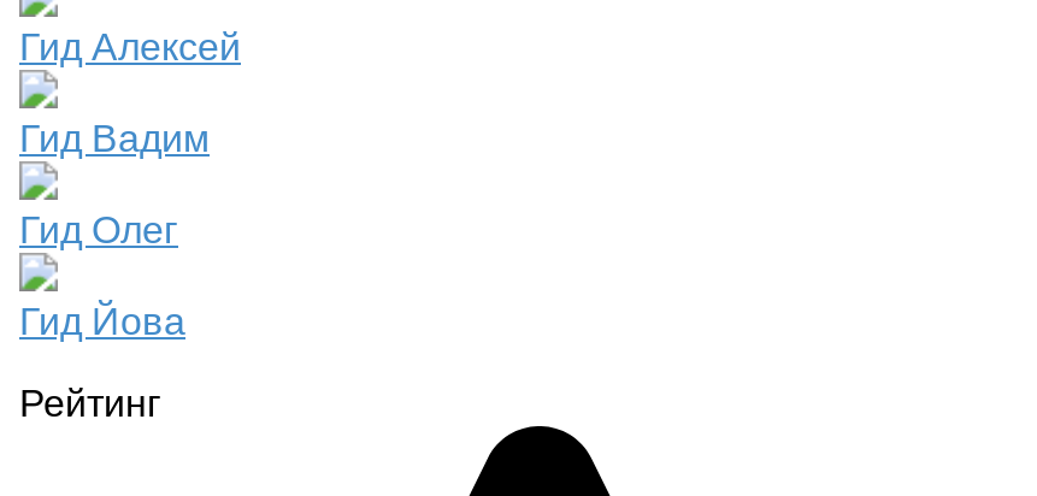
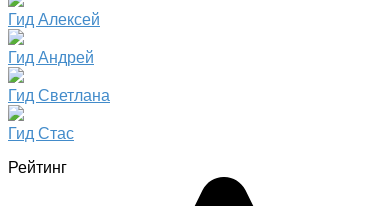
- Гид Вадим
+ Гид Андрей

- Гид Олег
+ Гид Светлана

- Гид Йова
+ Гид Стас
